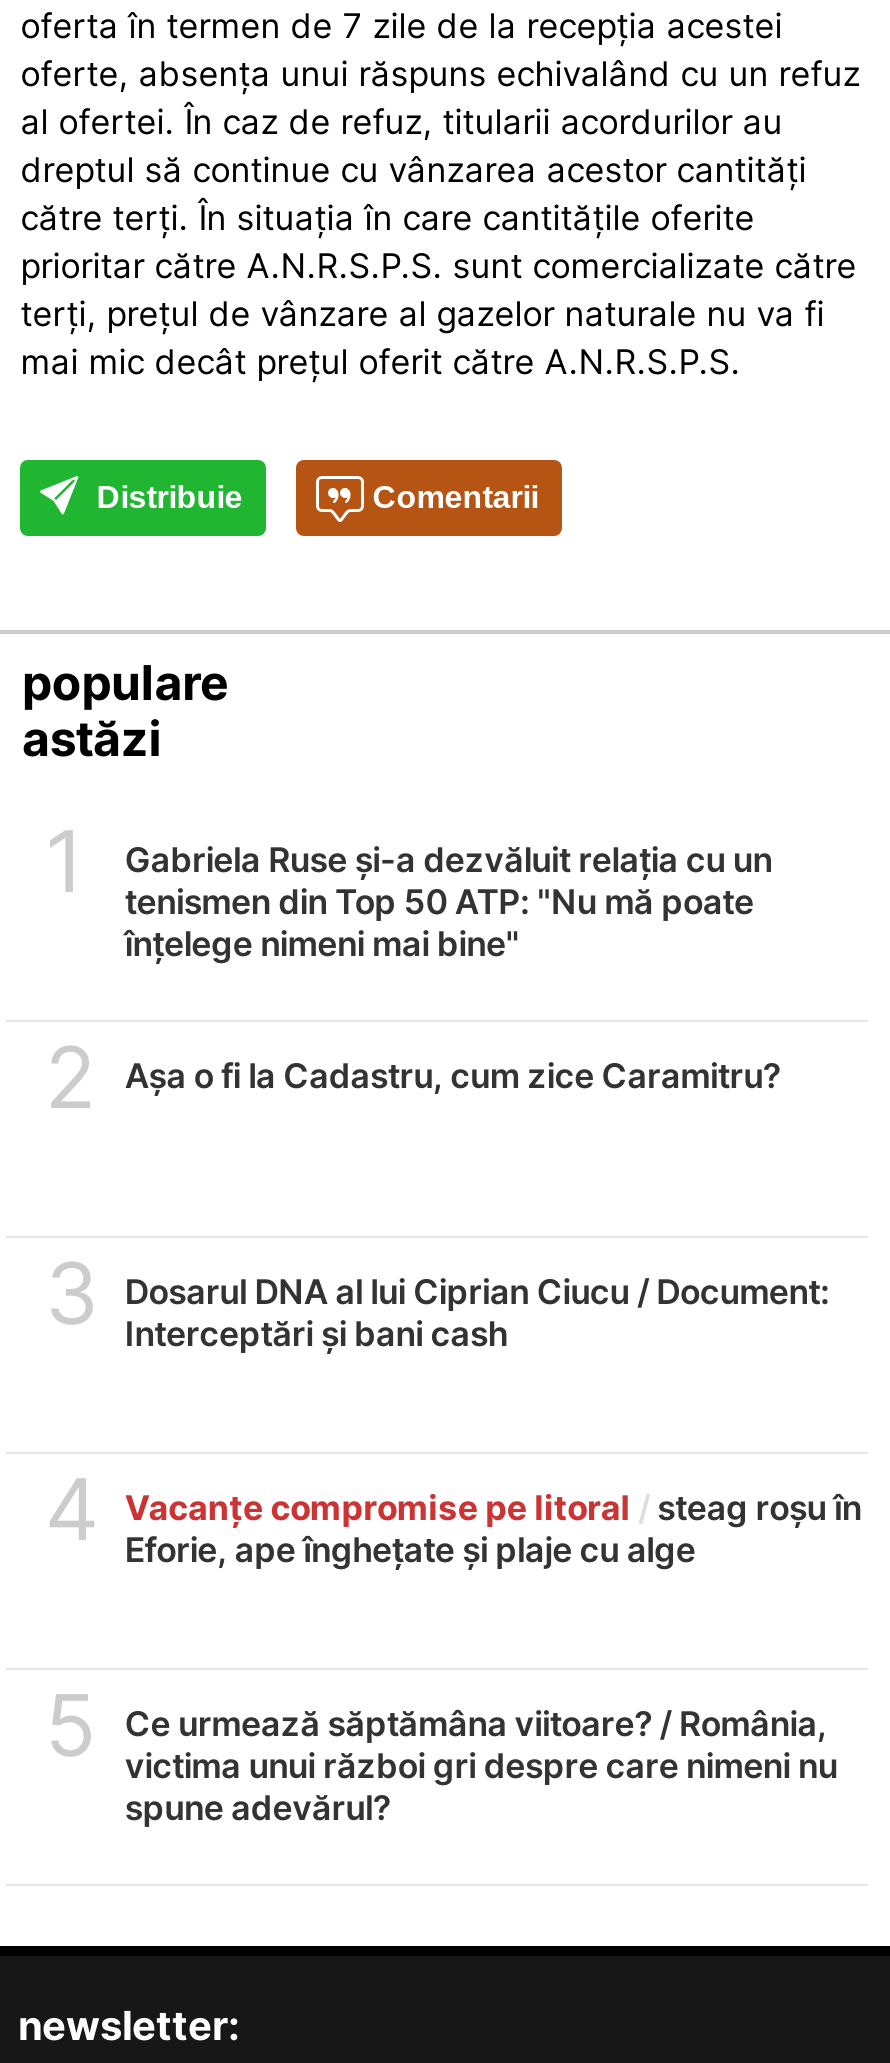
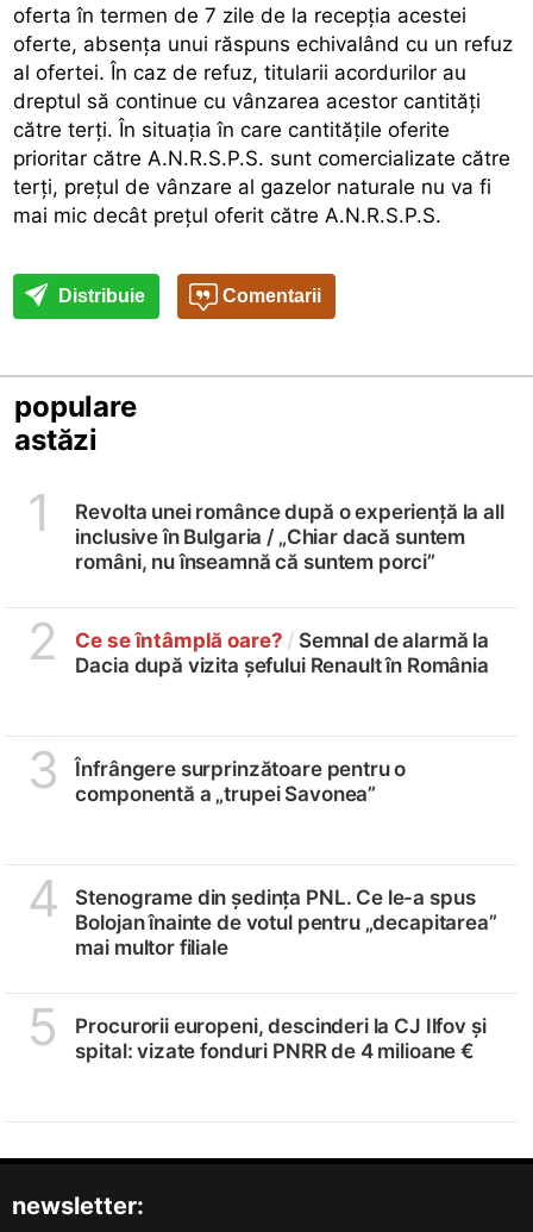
- Gabriela Ruse și-a dezvăluit relația cu un
- tenismen din Top 50 ATP: "Nu mă poate
- înțelege nimeni mai bine"
+ Revolta unei românce după o experiență la all
+ inclusive în Bulgaria / „Chiar dacă suntem
+ români, nu înseamnă că suntem porci”

- Așa o fi la Cadastru, cum zice Caramitru?
+ Ce se întâmplă oare? / Semnal de alarmă la
+ Dacia după vizita șefului Renault în România

- Dosarul DNA al lui Ciprian Ciucu / Document:
- Interceptări și bani cash
+ Înfrângere surprinzătoare pentru o
+ componentă a „trupei Savonea”

- Vacanțe compromise pe litoral / steag roșu în
- Eforie, ape înghețate și plaje cu alge
+ Stenograme din ședința PNL. Ce le-a spus
+ Bolojan înainte de votul pentru „decapitarea”
+ mai multor filiale

- Ce urmează săptămâna viitoare? / România,
- victima unui război gri despre care nimeni nu
- spune adevărul?
+ Procurorii europeni, descinderi la CJ Ilfov și
+ spital: vizate fonduri PNRR de 4 milioane €
